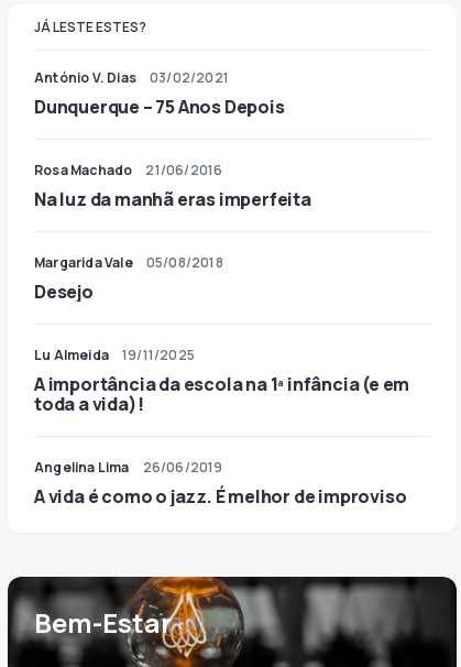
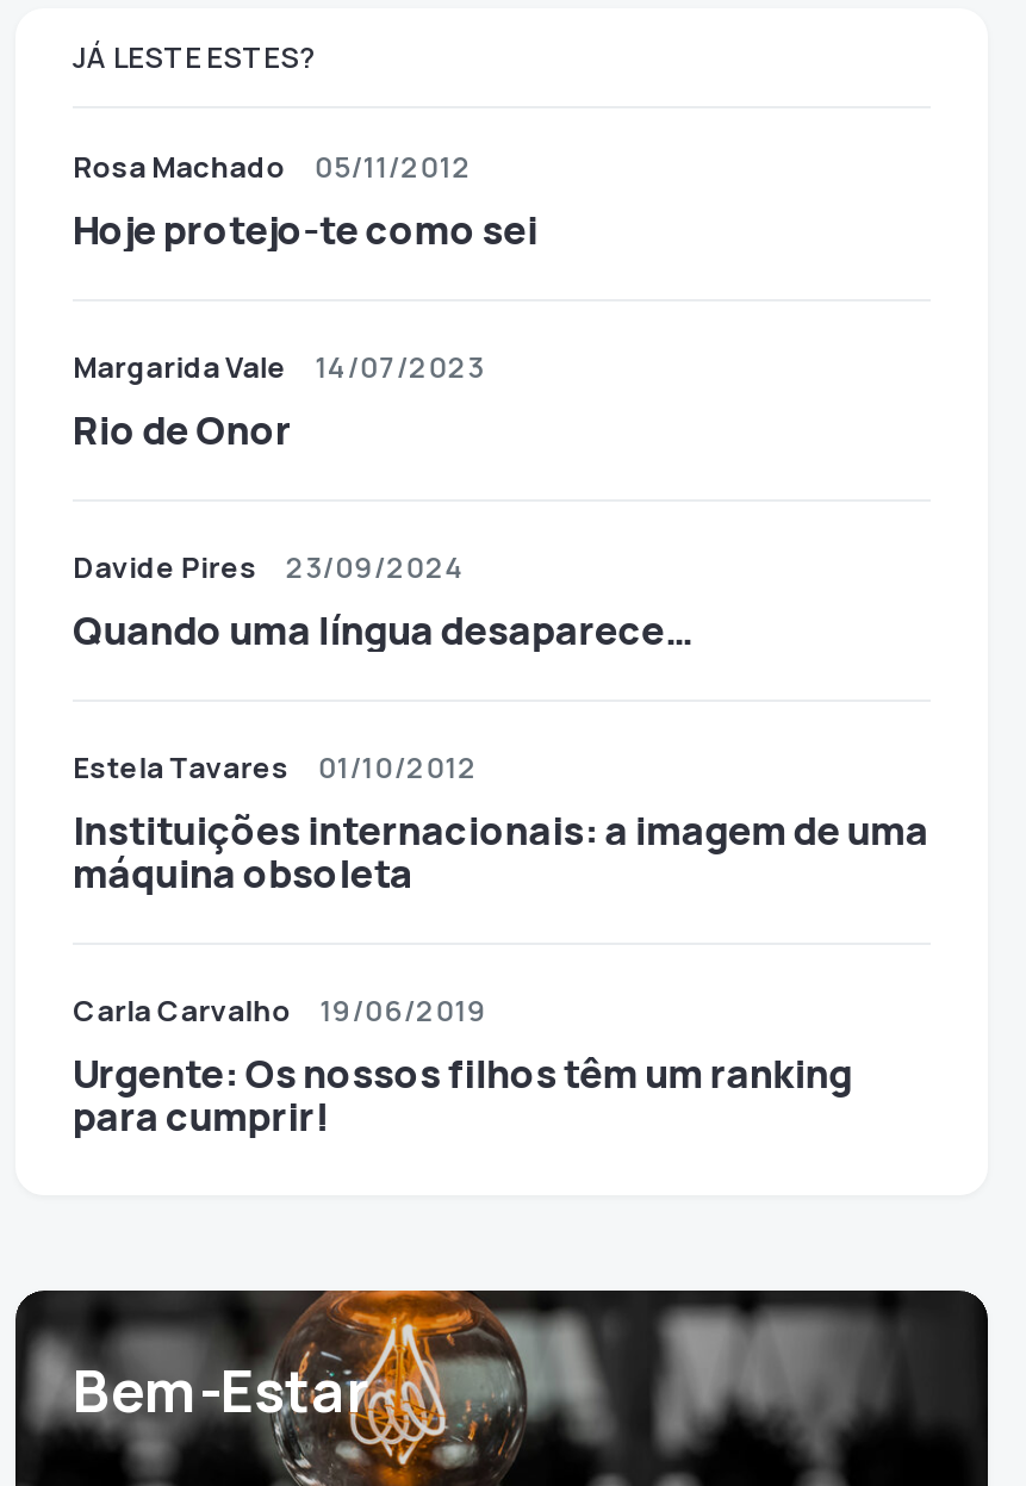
- António V. Dias
- 03/02/2021
- Dunquerque – 75 Anos Depois

- 21/06/2016
- Na luz da manhã eras imperfeita
+ 05/11/2012
+ Hoje protejo-te como sei

moved up: Rosa Machado

- 05/08/2018
- Desejo
- Lu Almeida
- 19/11/2025
- A importância da escola na 1ª infância (e em
- toda a vida)!
- Angelina Lima
- 26/06/2019
- A vida é como o jazz. É melhor de improviso
+ 14/07/2023
+ Rio de Onor
+ Davide Pires
+ 23/09/2024
+ Quando uma língua desaparece…
+ Estela Tavares
+ 01/10/2012
+ Instituições internacionais: a imagem de uma
+ máquina obsoleta
+ Carla Carvalho
+ 19/06/2019
+ Urgente: Os nossos filhos têm um ranking
+ para cumprir!

moved up: Margarida Vale
